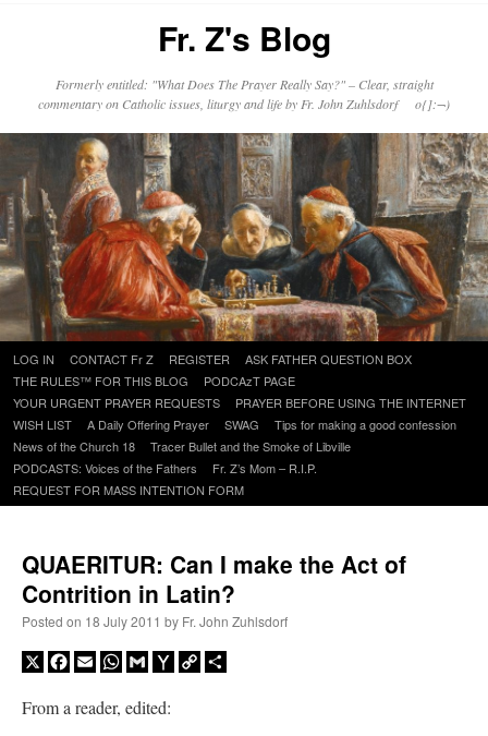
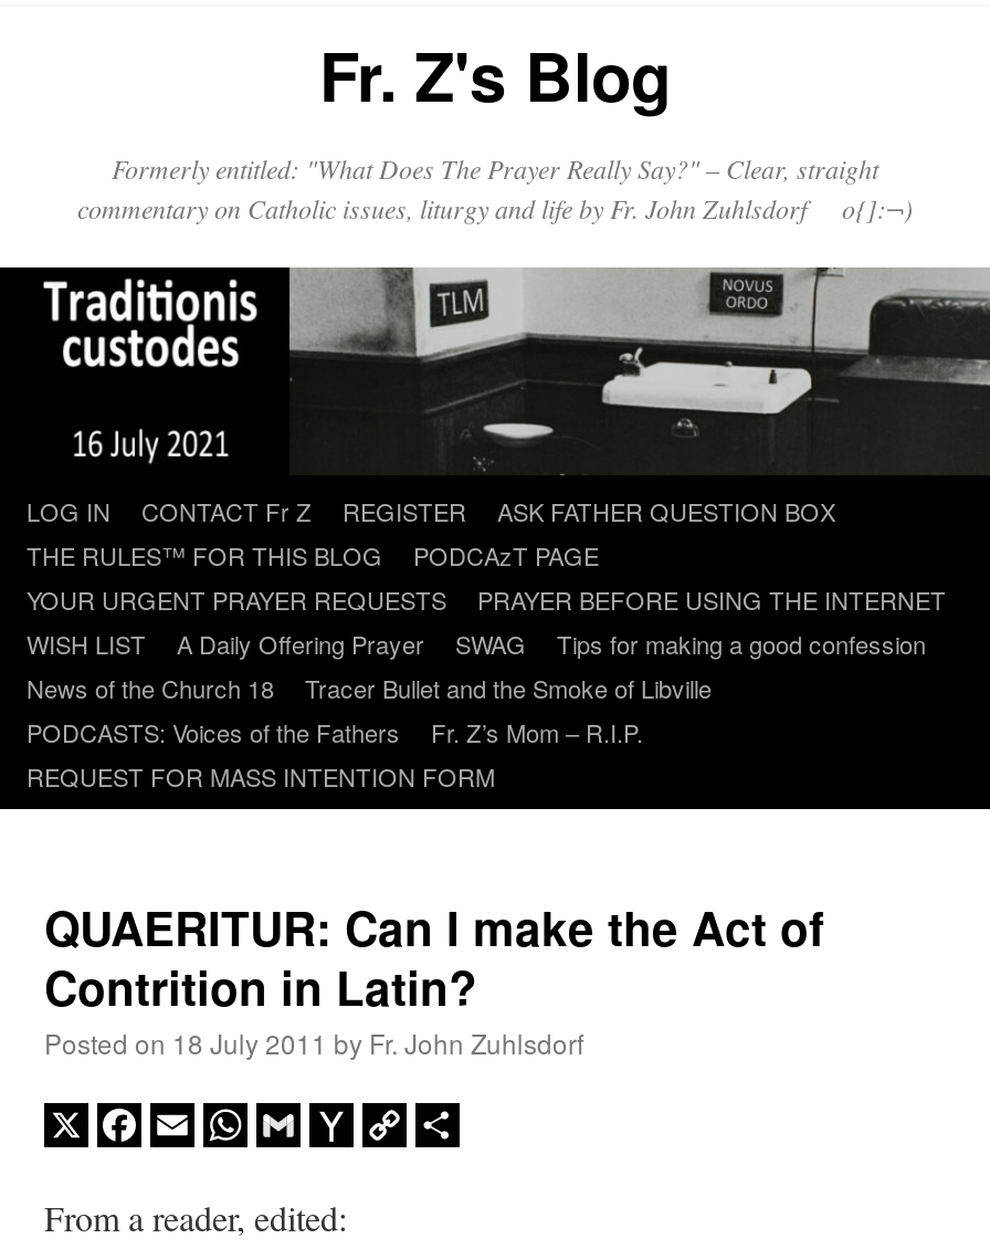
- [image]
+ [image]
